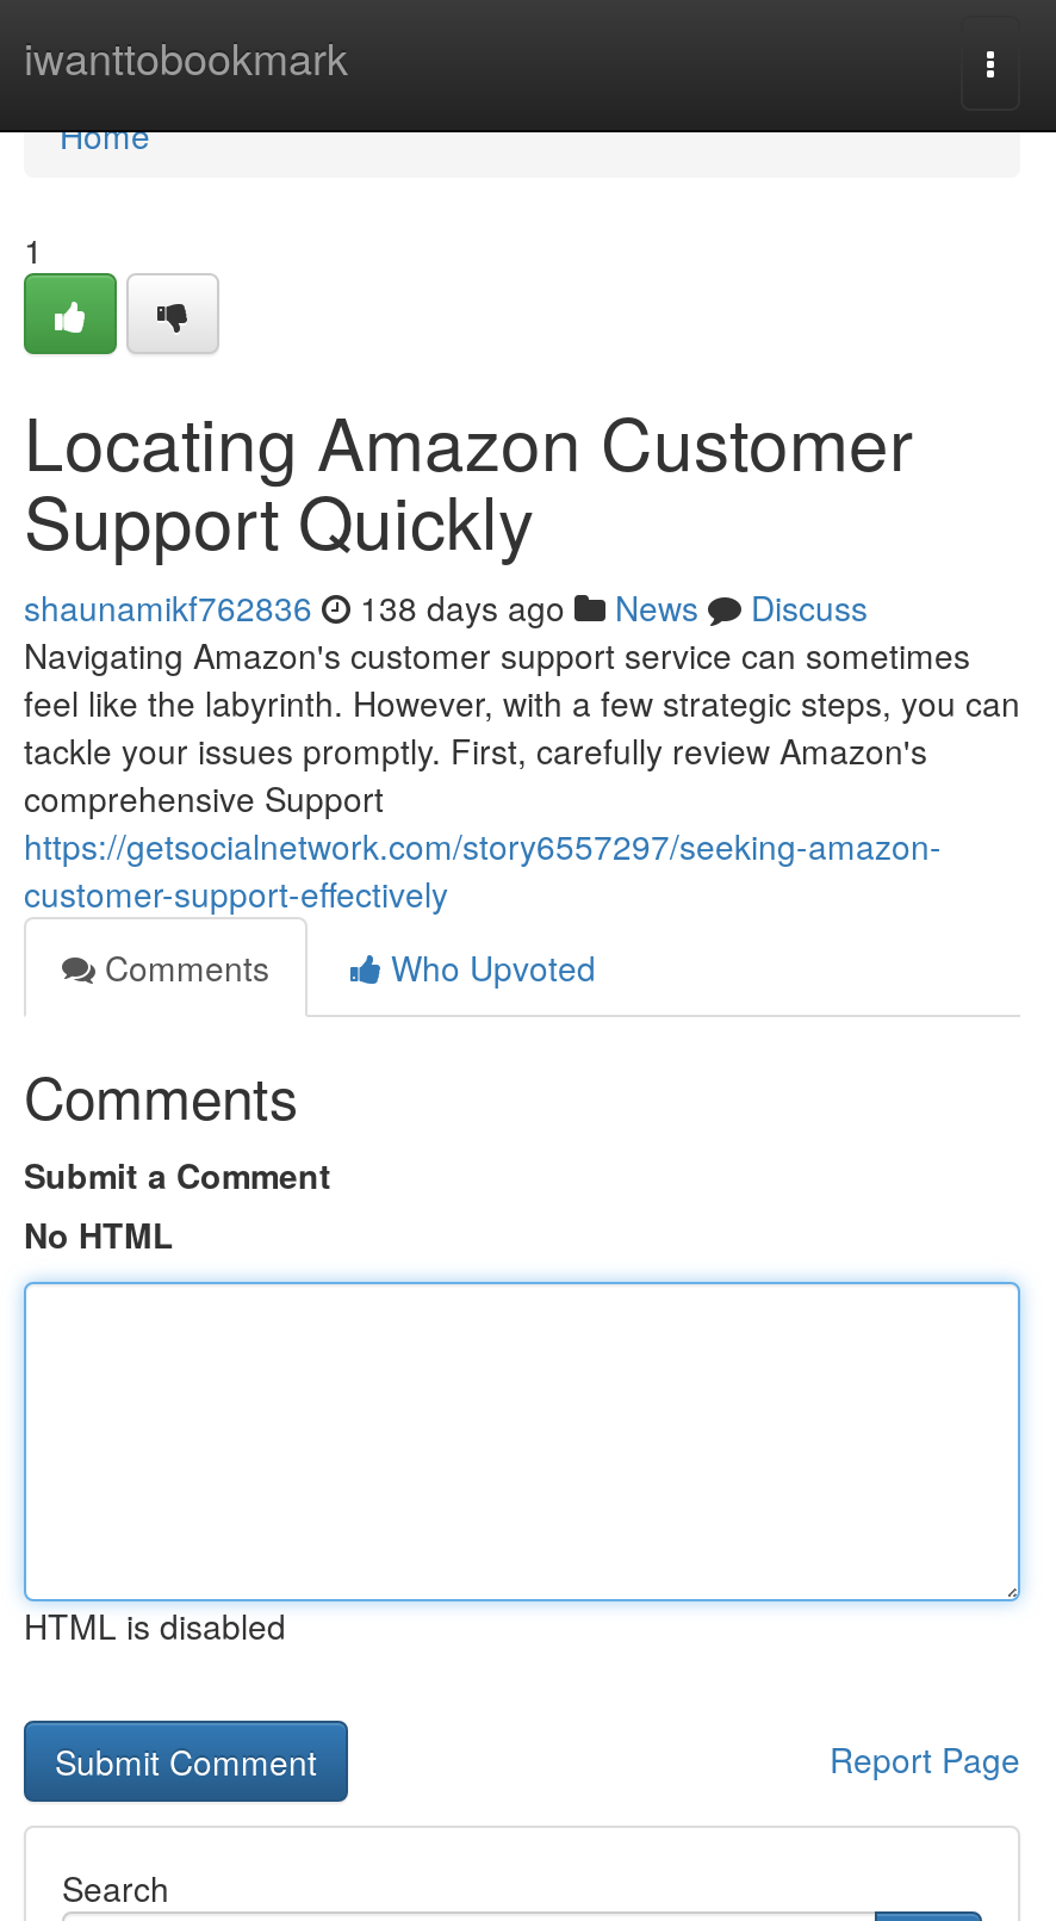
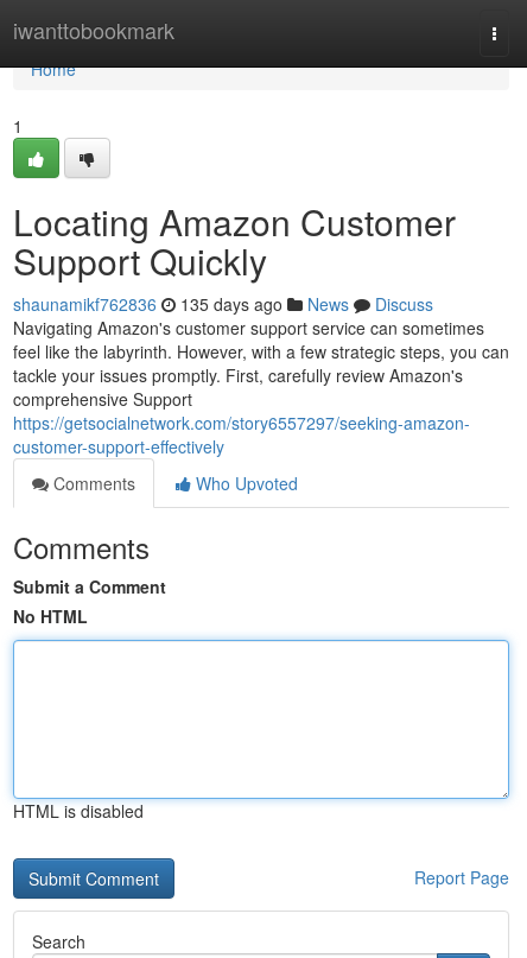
- shaunamikf762836 138 days ago News Discuss
+ shaunamikf762836 135 days ago News Discuss
